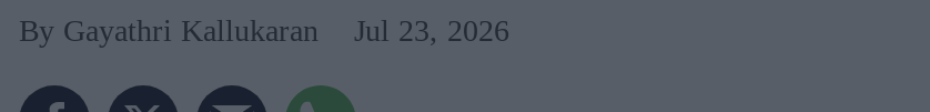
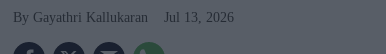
- Gayathri Kallukaran Jul 23, 2026
+ Gayathri Kallukaran Jul 13, 2026
